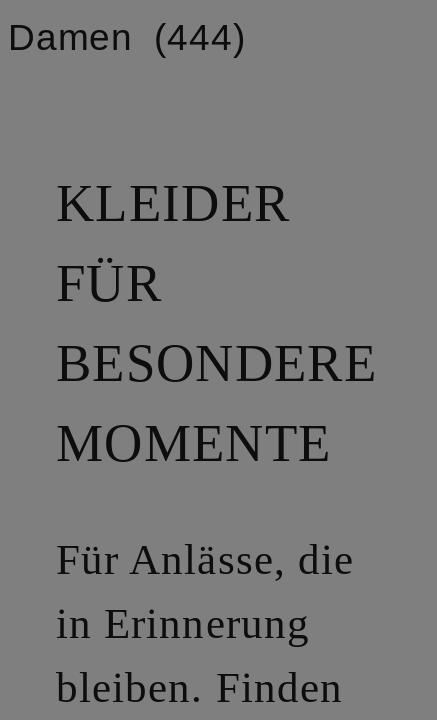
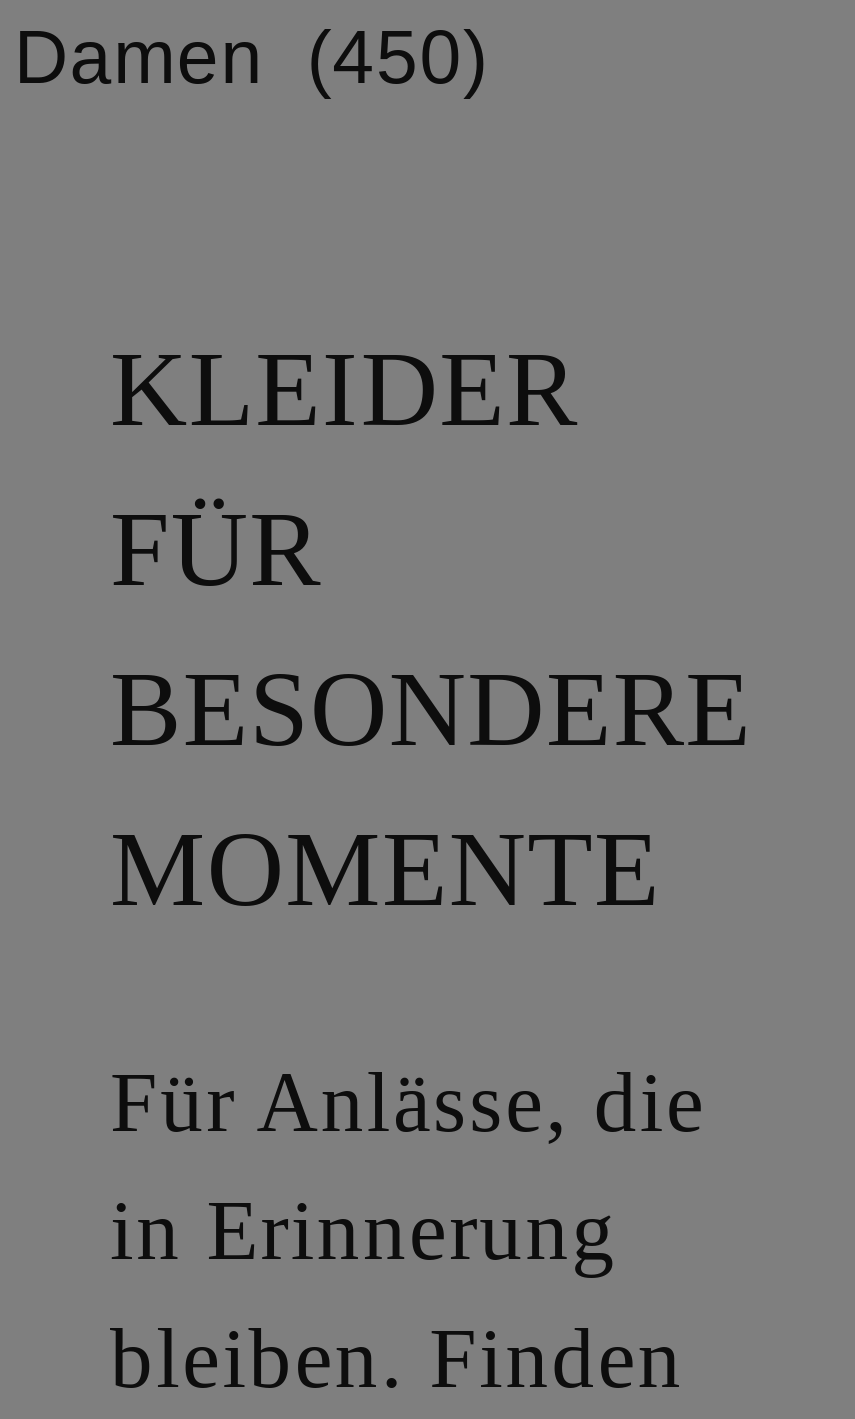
- Damen 444
+ Damen 450
